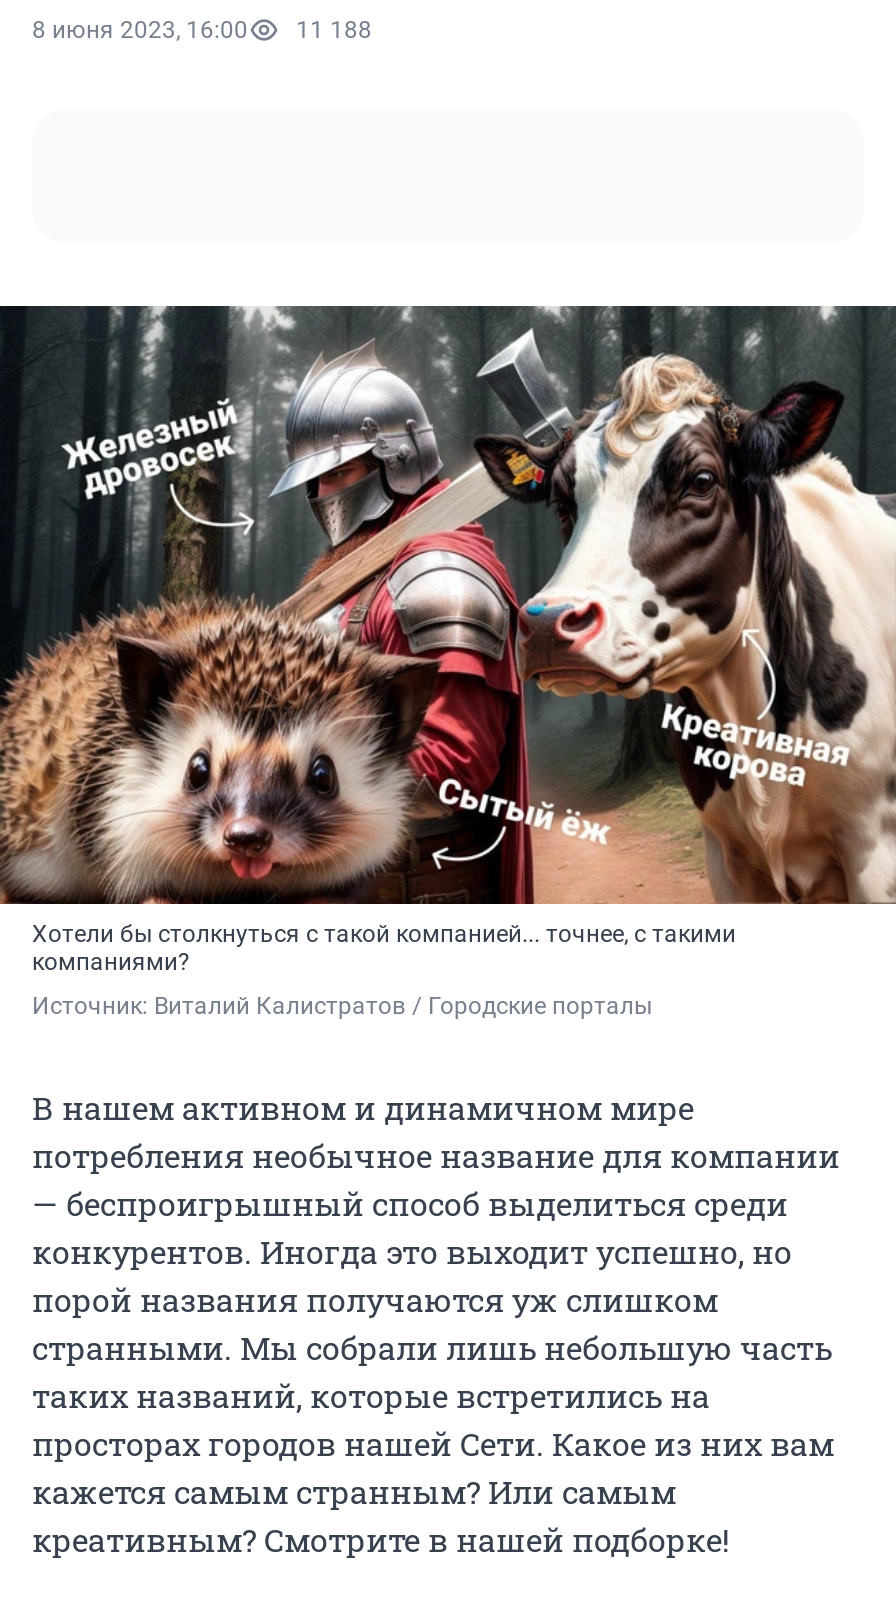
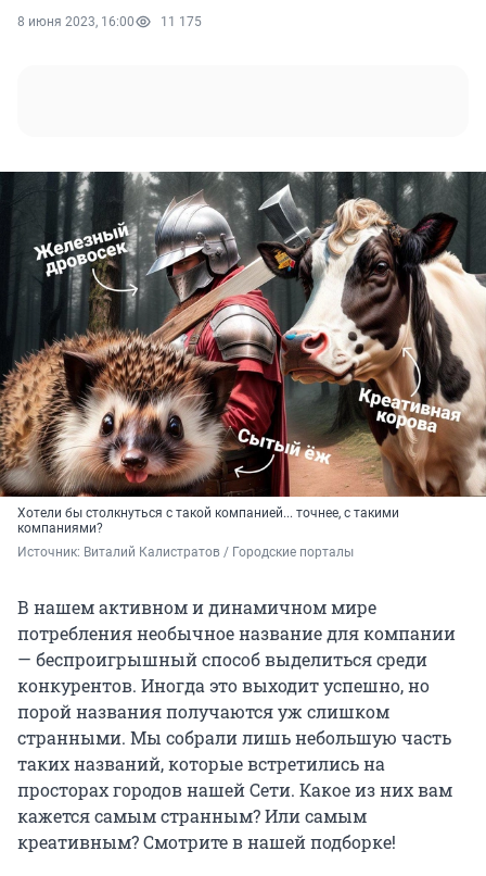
- 8 июня 2023, 16:00 11 188
+ 8 июня 2023, 16:00 11 175
